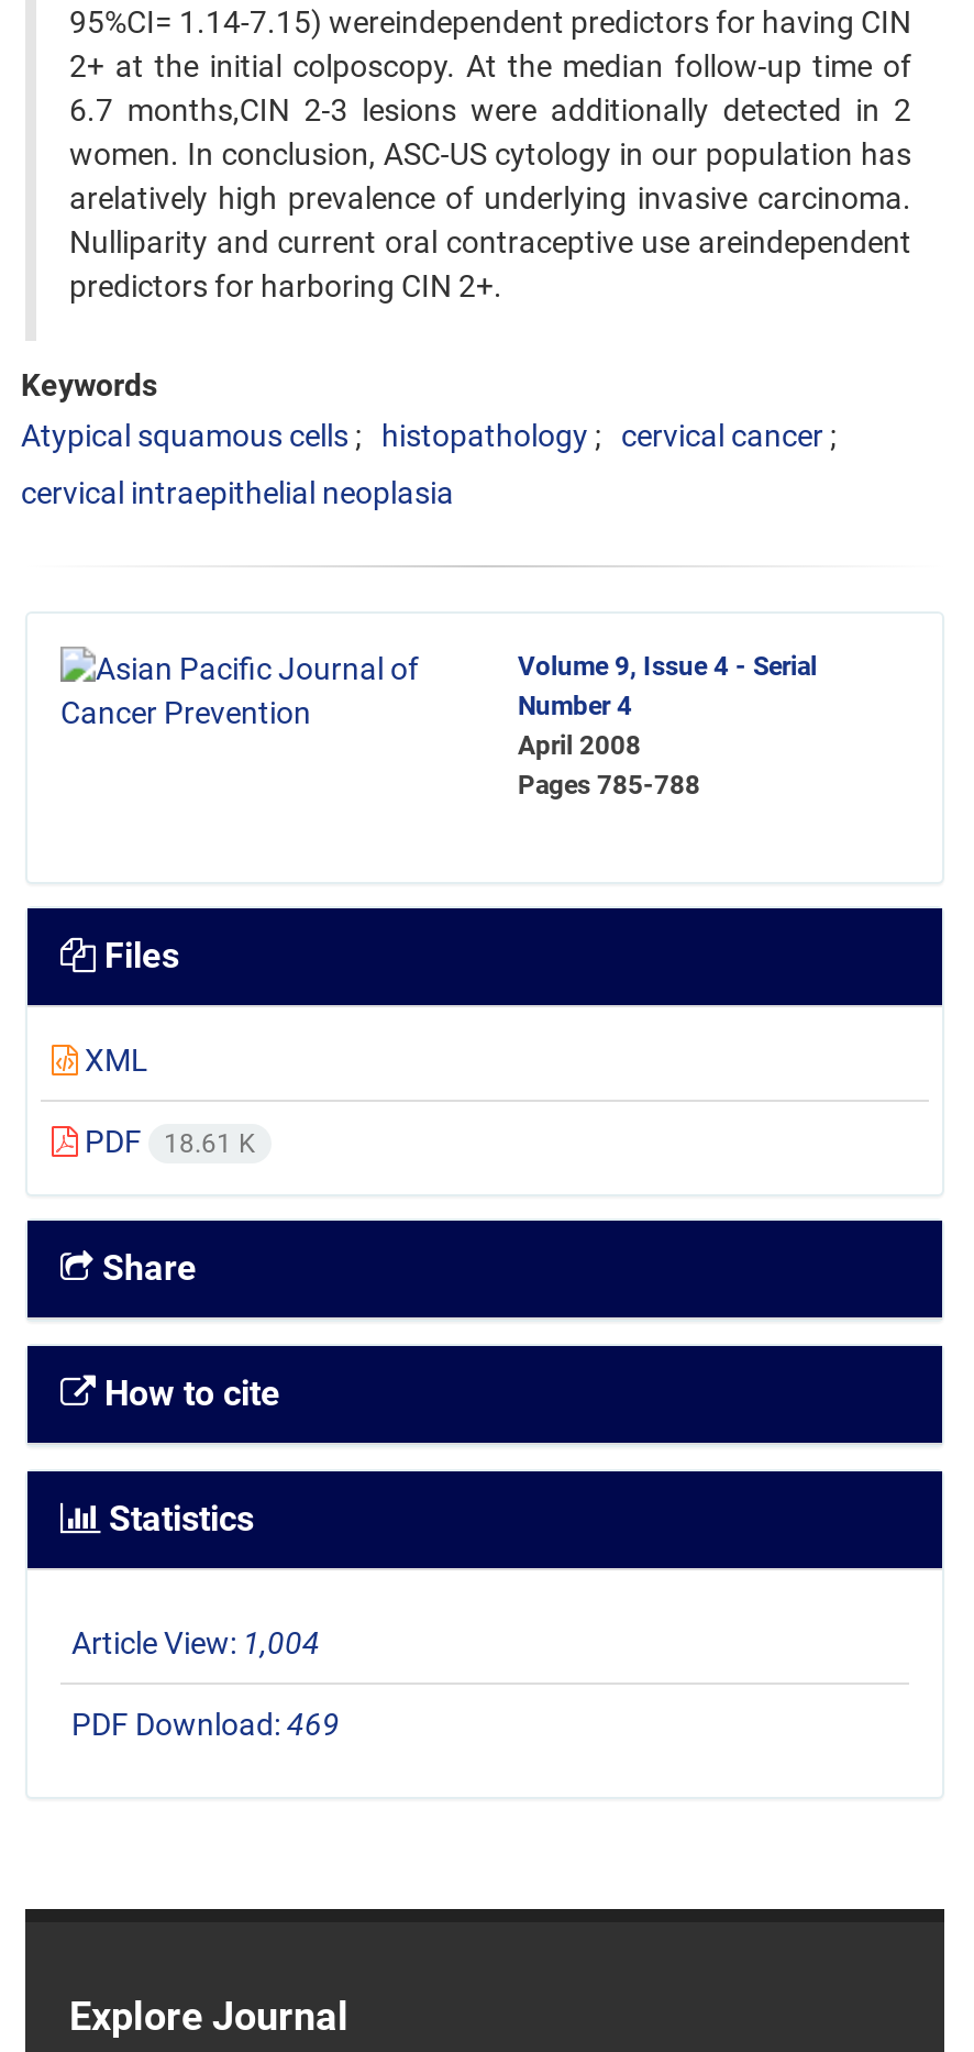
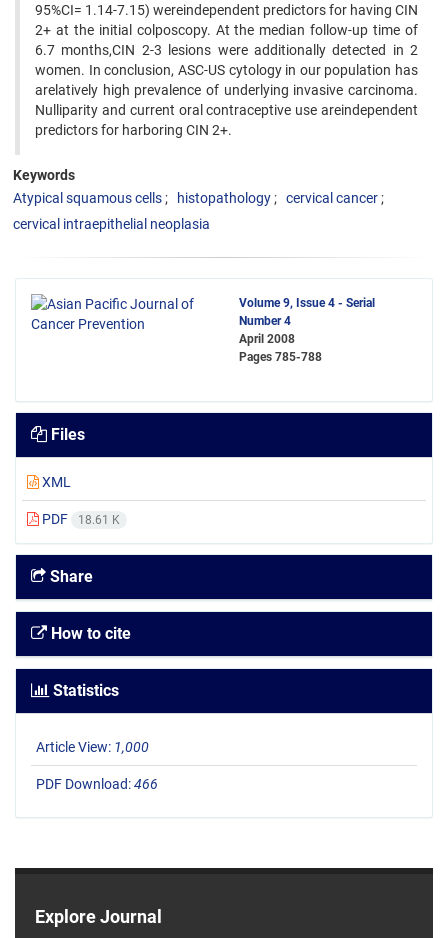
- Article View: 1,004
+ Article View: 1,000

- PDF Download: 469
+ PDF Download: 466
